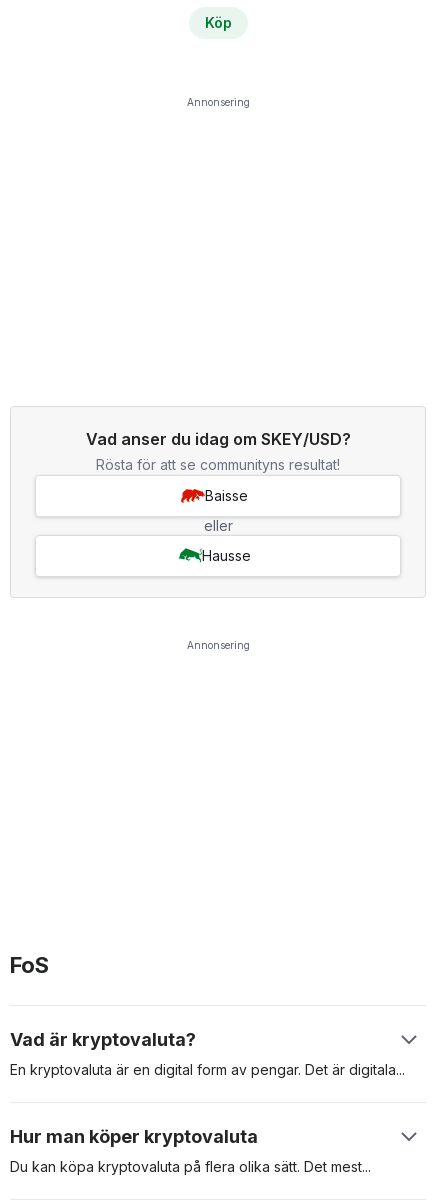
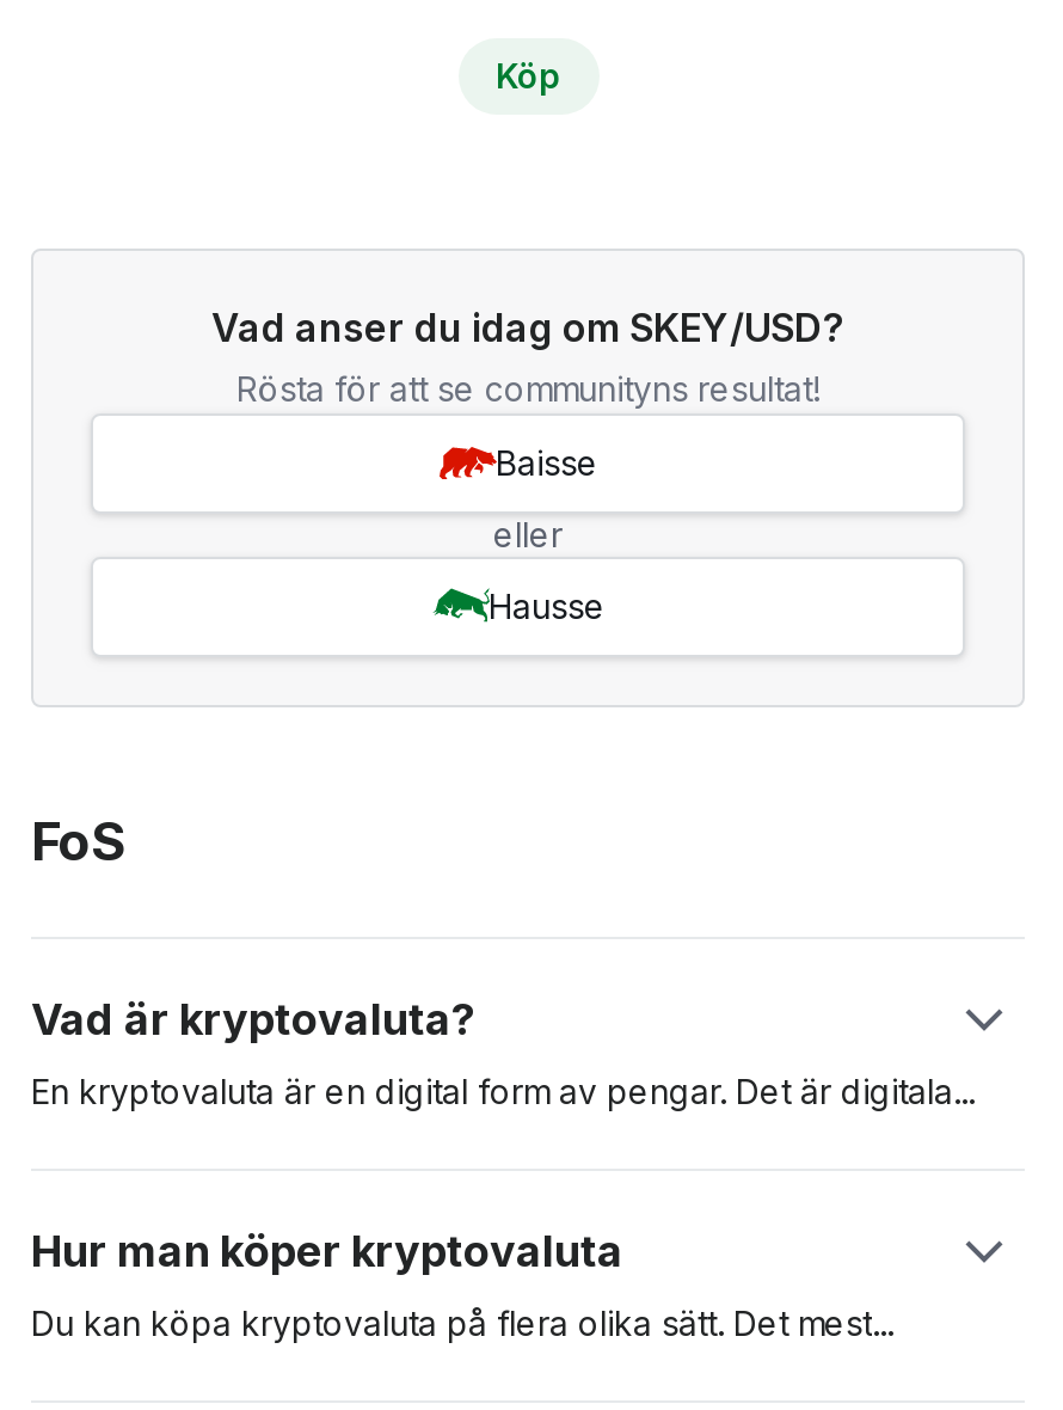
- Annonsering

- Annonsering
